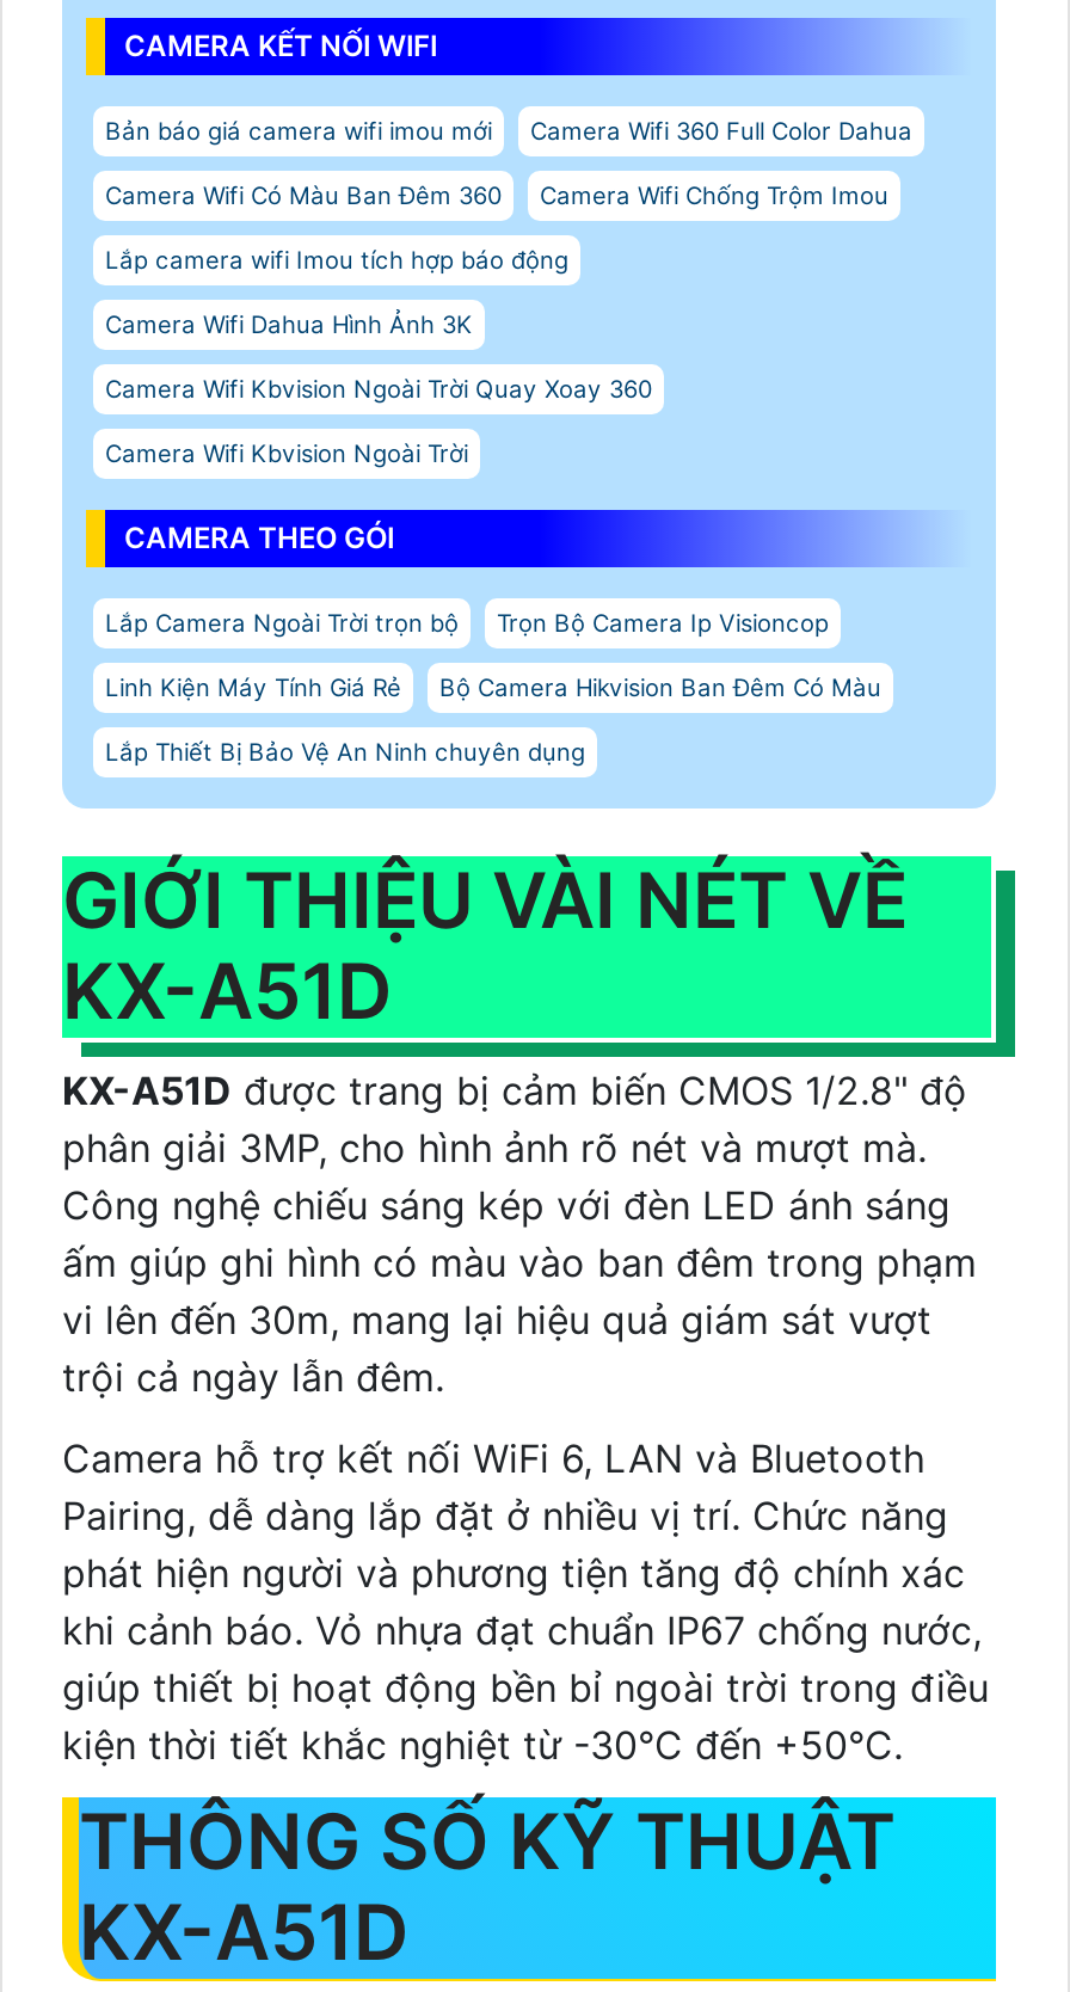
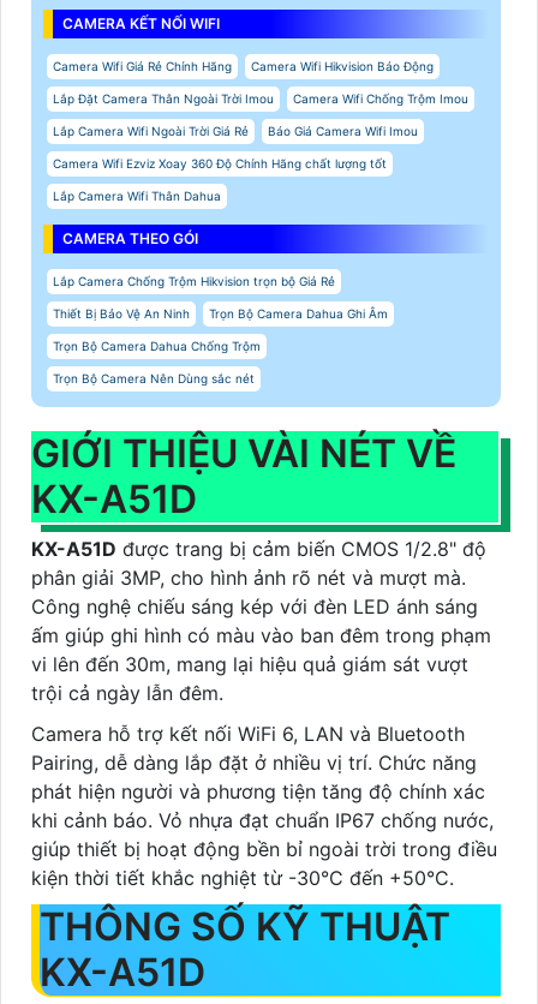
- Bản báo giá camera wifi imou mới
- Camera Wifi 360 Full Color Dahua
+ Camera Wifi Giá Rẻ Chính Hãng
+ Camera Wifi Hikvision Báo Động

- Camera Wifi Có Màu Ban Đêm 360
+ Lắp Đặt Camera Thân Ngoài Trời Imou

- Lắp camera wifi Imou tích hợp báo động
- Camera Wifi Dahua Hình Ảnh 3K
- Camera Wifi Kbvision Ngoài Trời Quay Xoay 360
- Camera Wifi Kbvision Ngoài Trời
+ Lắp Camera Wifi Ngoài Trời Giá Rẻ
+ Báo Giá Camera Wifi Imou
+ Camera Wifi Ezviz Xoay 360 Độ Chính Hãng chất lượng tốt
+ Lắp Camera Wifi Thân Dahua

moved up: CAMERA THEO GÓI

- Lắp Camera Ngoài Trời trọn bộ
- Trọn Bộ Camera Ip Visioncop
- Linh Kiện Máy Tính Giá Rẻ
- Bộ Camera Hikvision Ban Đêm Có Màu
- Lắp Thiết Bị Bảo Vệ An Ninh chuyên dụng
+ Lắp Camera Chống Trộm Hikvision trọn bộ Giá Rẻ
+ Thiết Bị Bảo Vệ An Ninh
+ Trọn Bộ Camera Dahua Ghi Âm
+ Trọn Bộ Camera Dahua Chống Trộm
+ Trọn Bộ Camera Nên Dùng sắc nét
